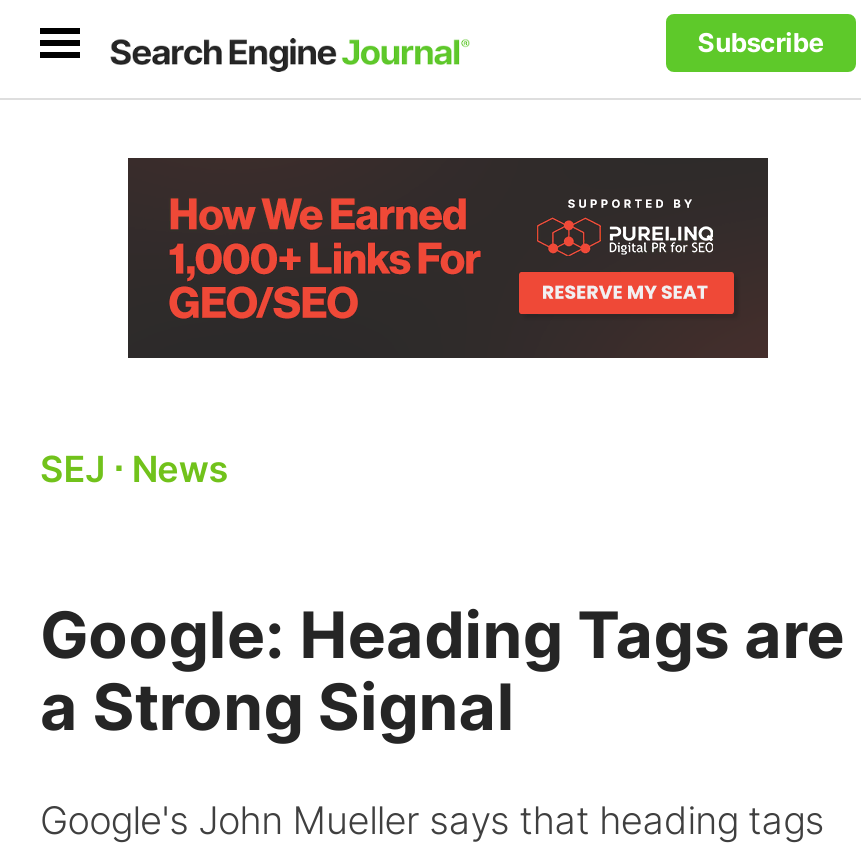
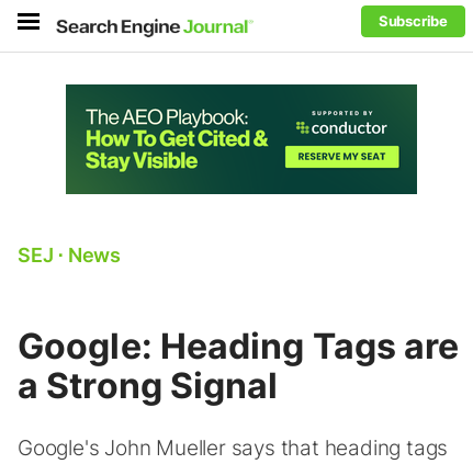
- [image]
+ [image]
